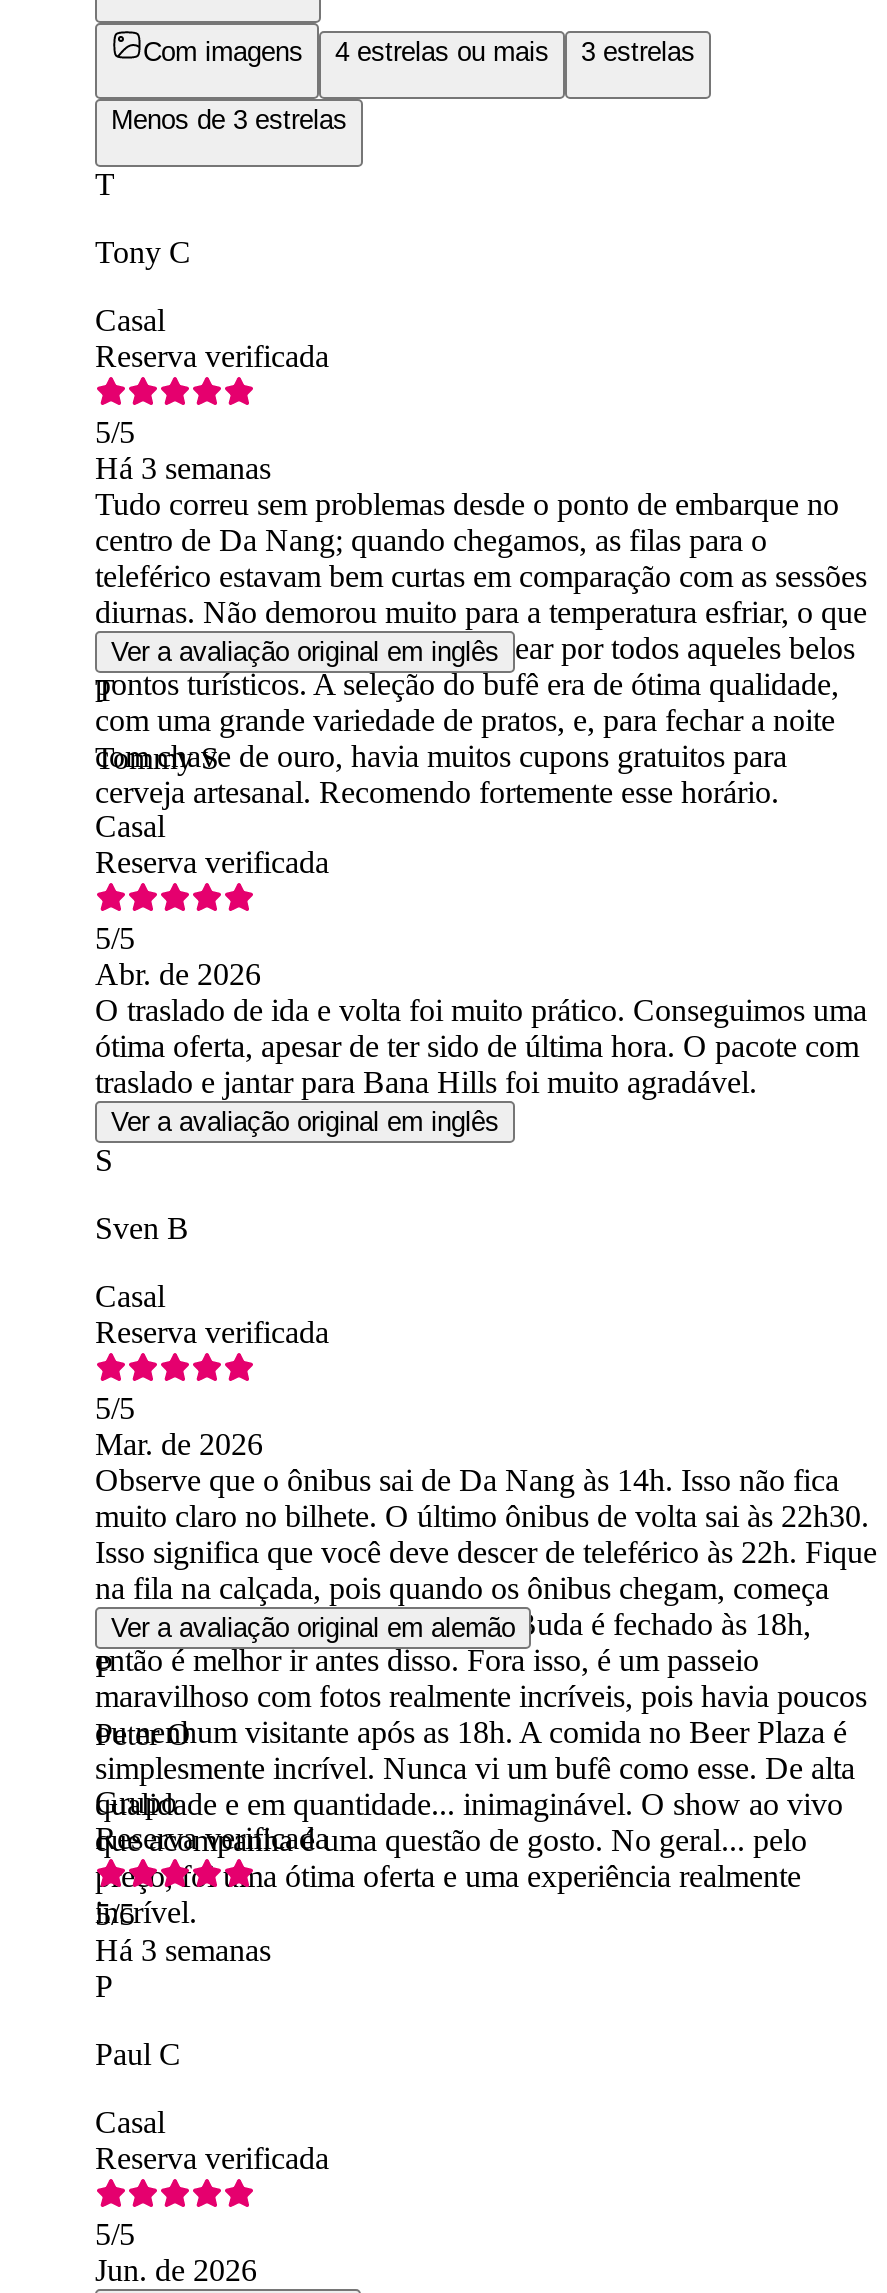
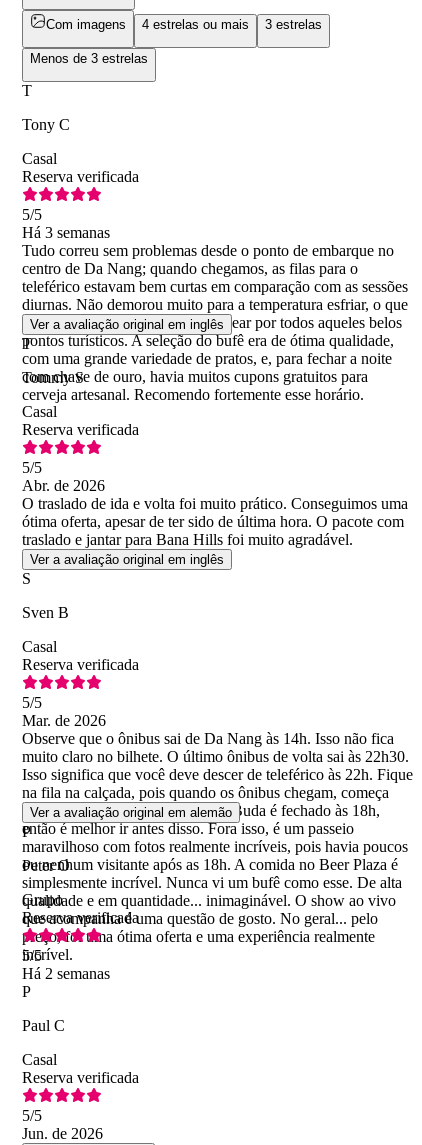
- Há 3 semanas
+ Há 2 semanas
